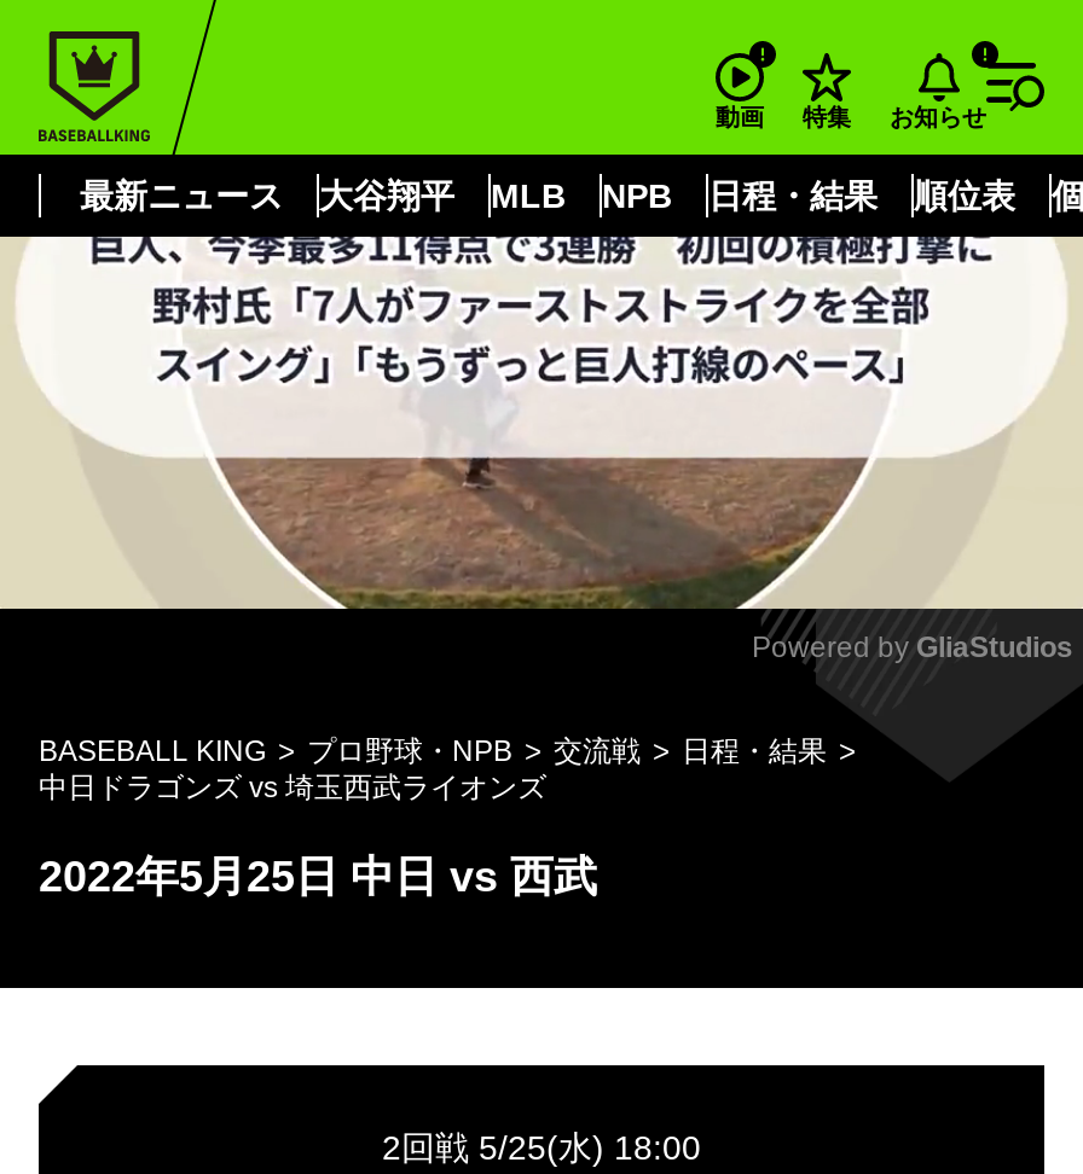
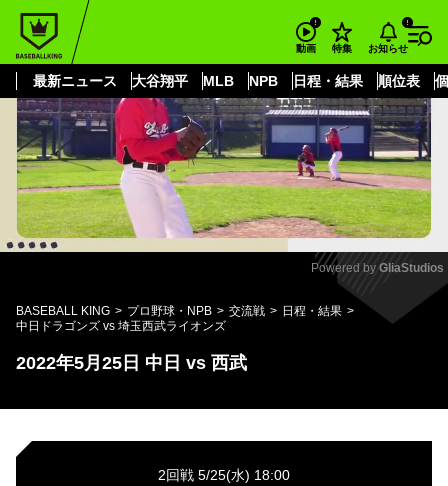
- [image]
+ [image]
